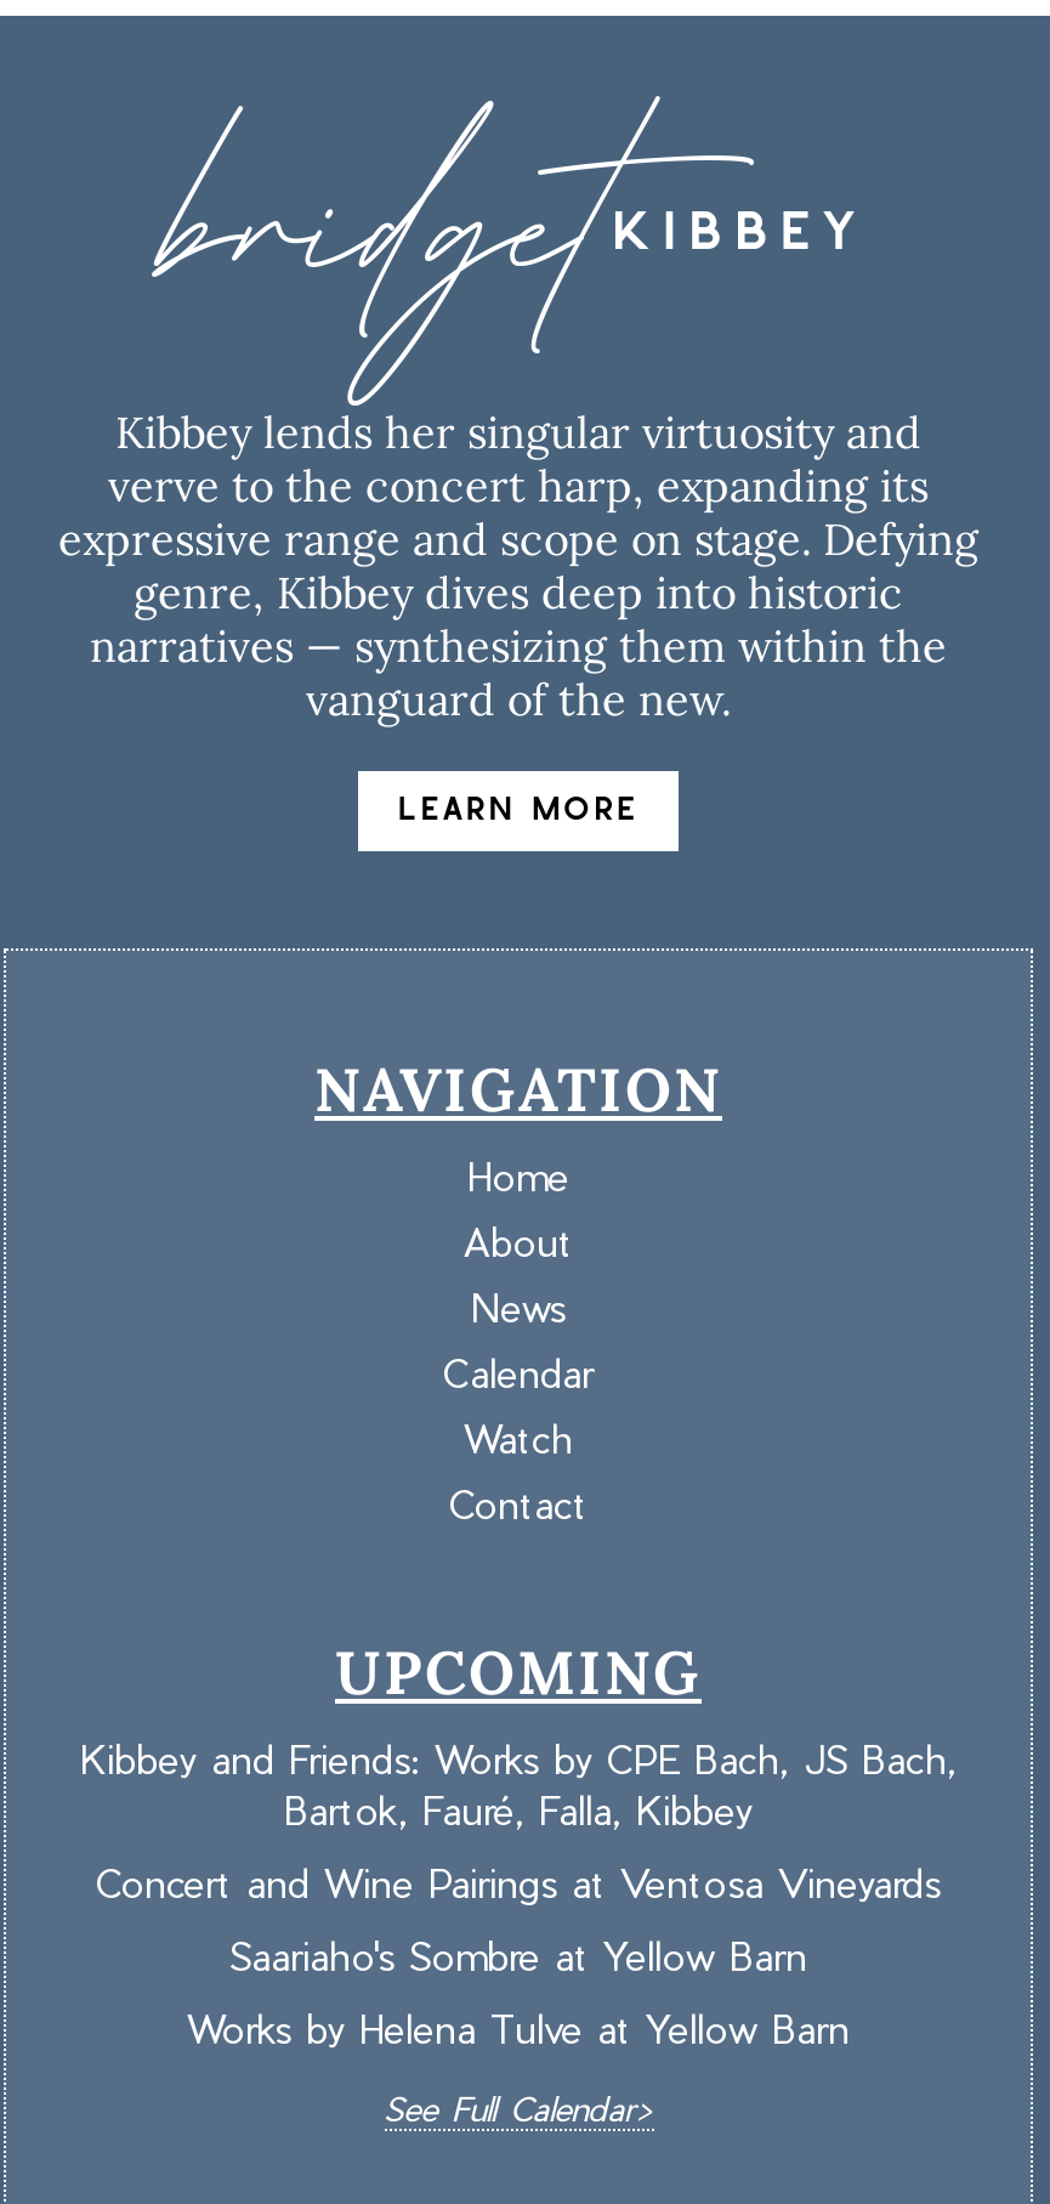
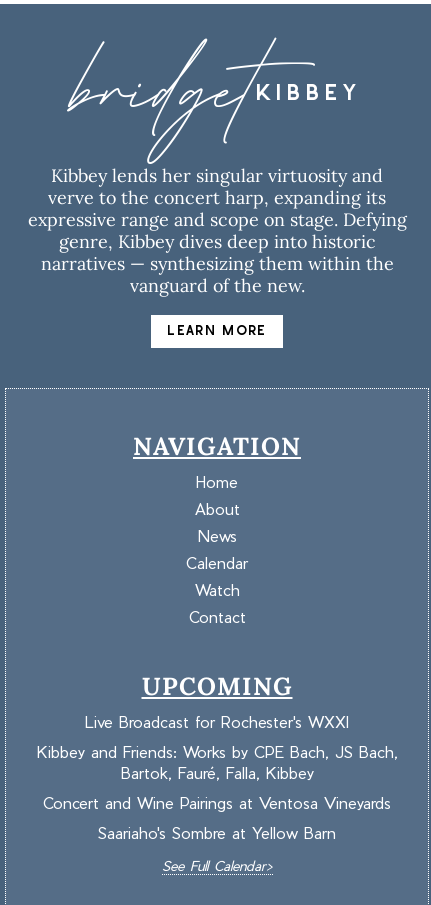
+ Live Broadcast for Rochester's WXXI

moved down: Kibbey and Friends: Works by CPE Bach, JS Bach, | Bartok, Fauré, Falla, Kibbey | Concert and Wine Pairings at Ventosa Vineyards | Saariaho's Sombre at Yellow Barn

- Works by Helena Tulve at Yellow Barn
